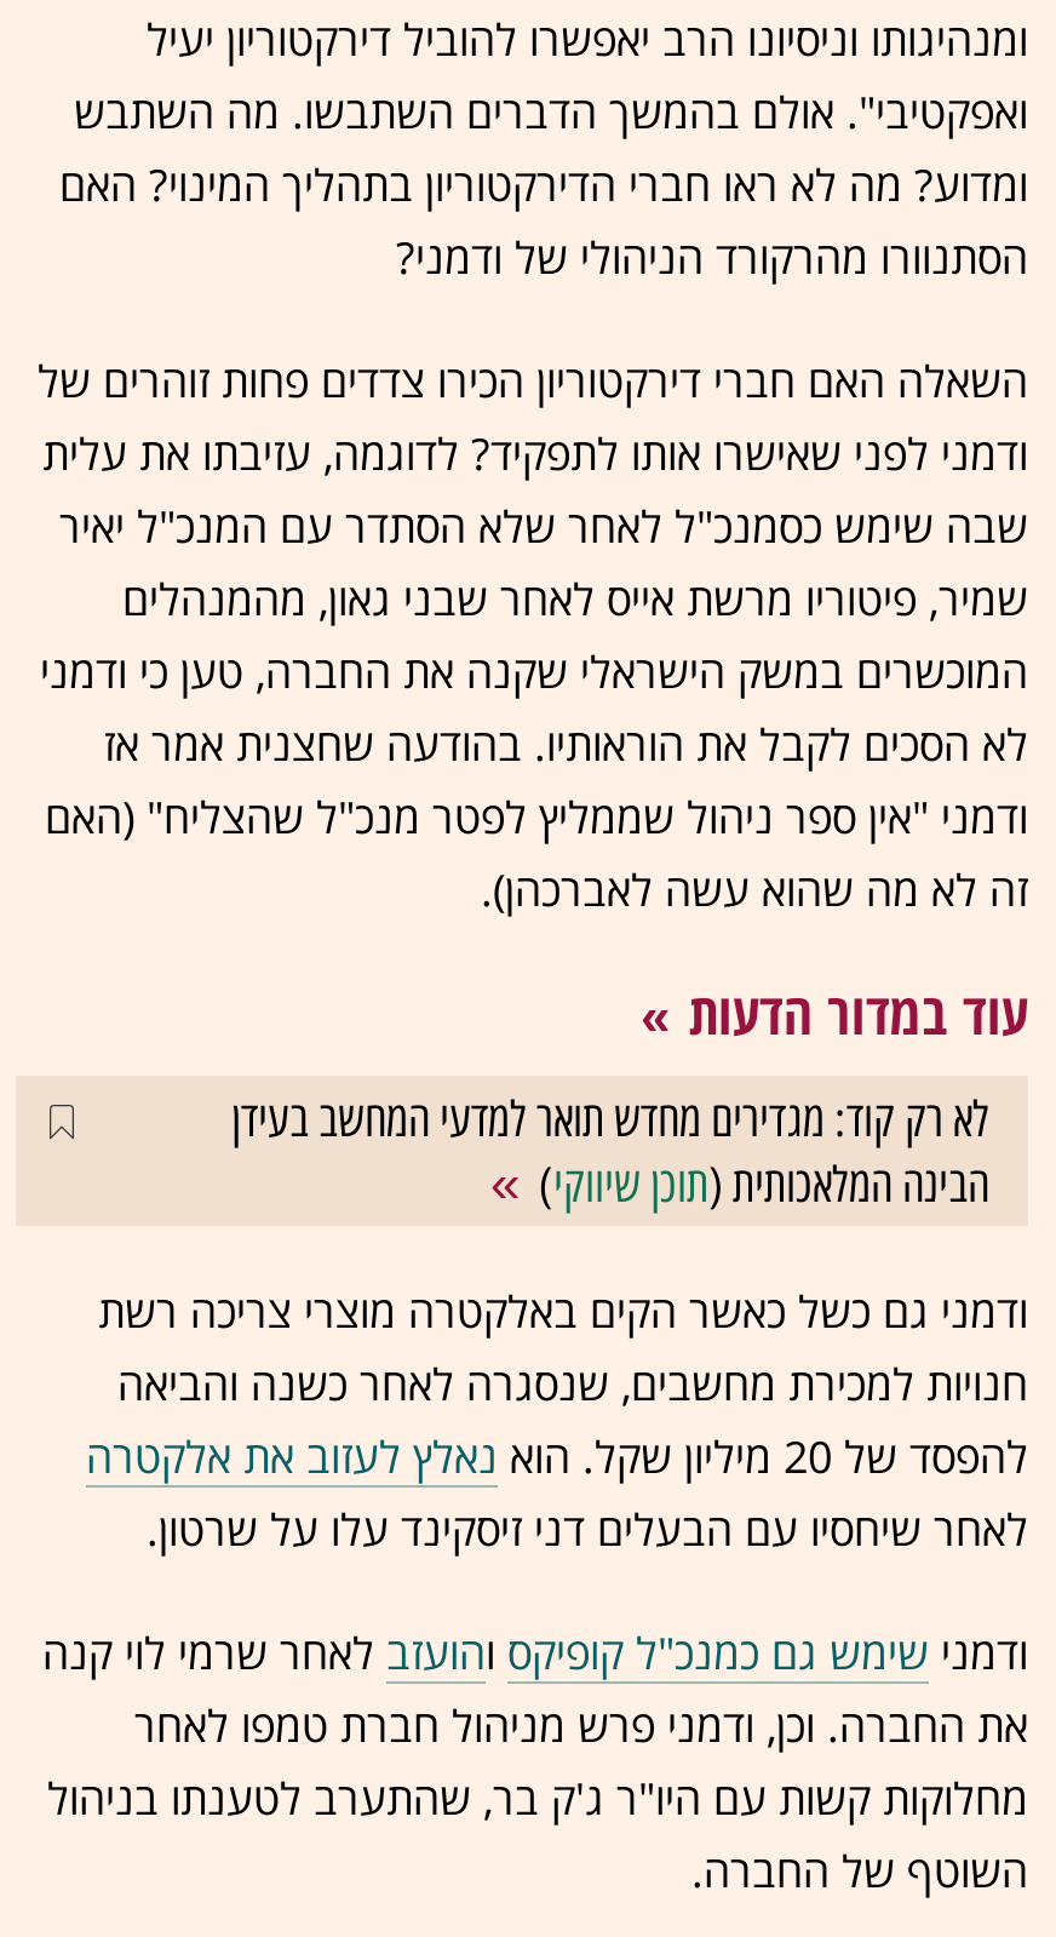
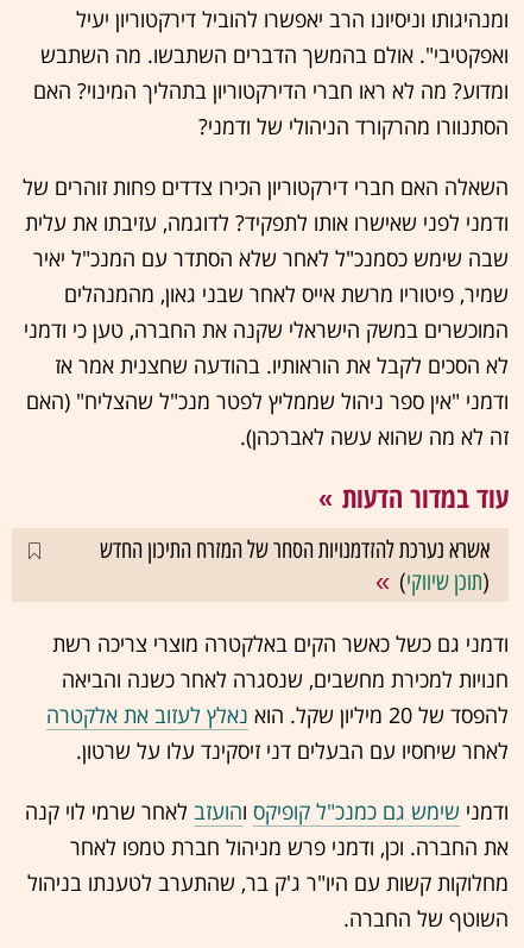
- לא רק קוד: מגדירים מחדש תואר למדעי המחשב בעידן
- הבינה המלאכותית (תוכן שיווקי)
+ אשרא נערכת להזדמנויות הסחר של המזרח התיכון החדש
+ (תוכן שיווקי)
